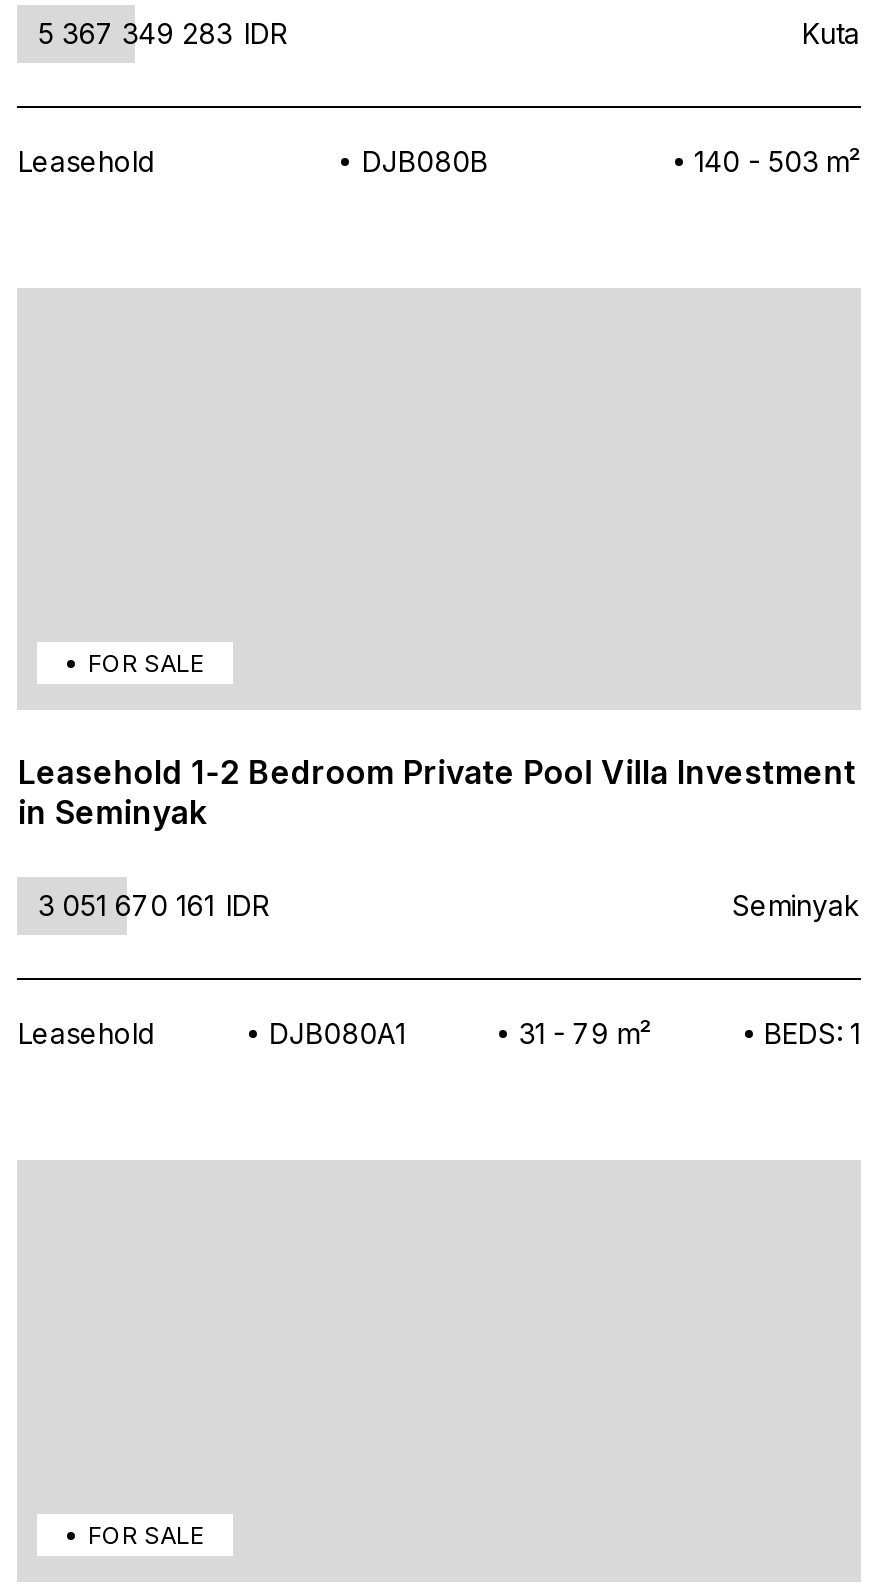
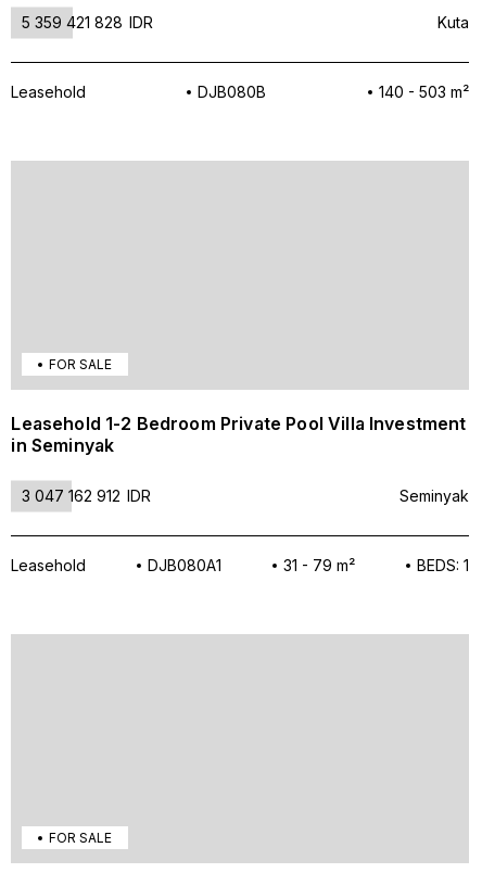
- 5 367 349 283 IDR
+ 5 359 421 828 IDR

- 3 051 670 161 IDR
+ 3 047 162 912 IDR
